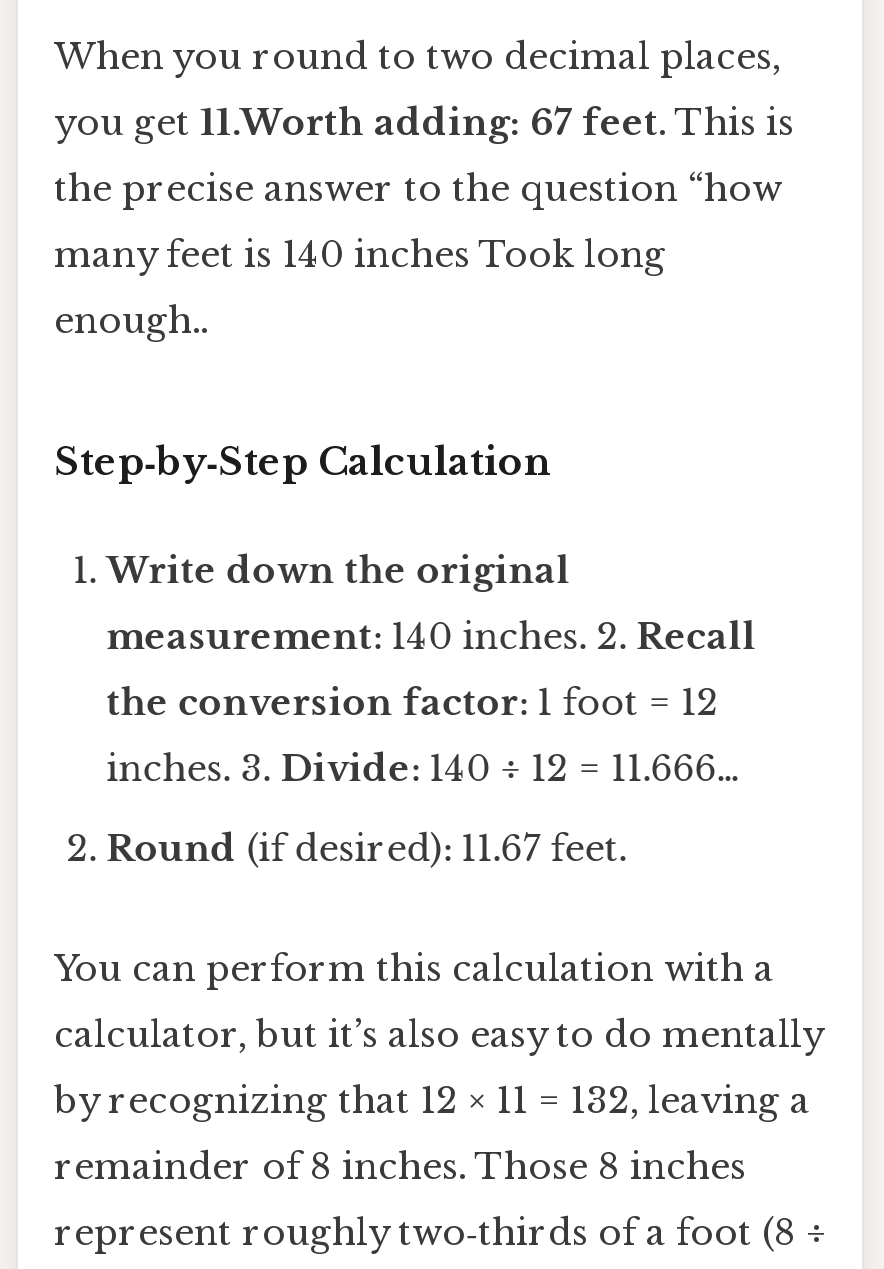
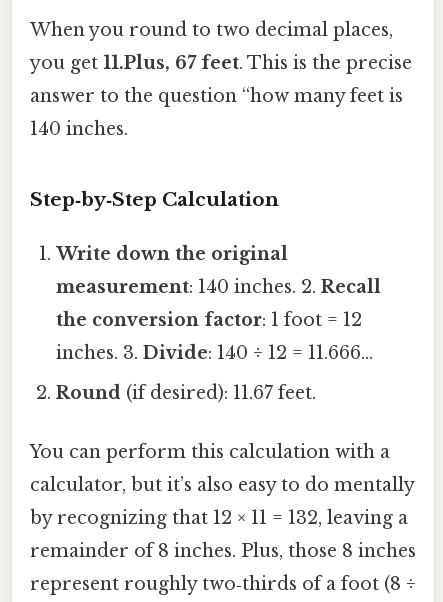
- you get 11.Worth adding: 67 feet. This is
- the precise answer to the question “how
- many feet is 140 inches Took long
- enough..
+ you get 11.Plus, 67 feet. This is the precise
+ answer to the question “how many feet is
+ 140 inches.

- remainder of 8 inches. Those 8 inches
+ remainder of 8 inches. Plus, those 8 inches
